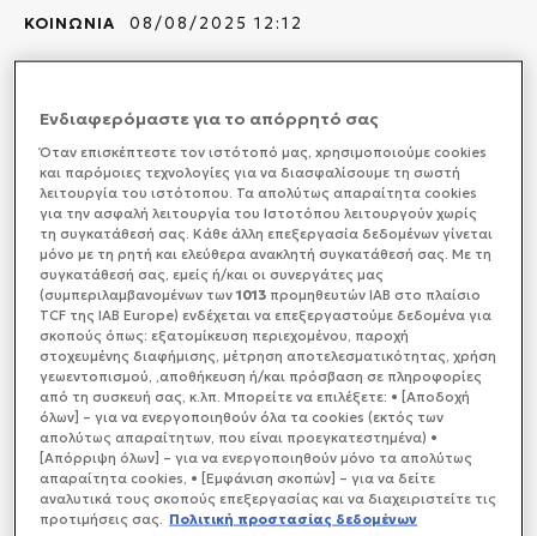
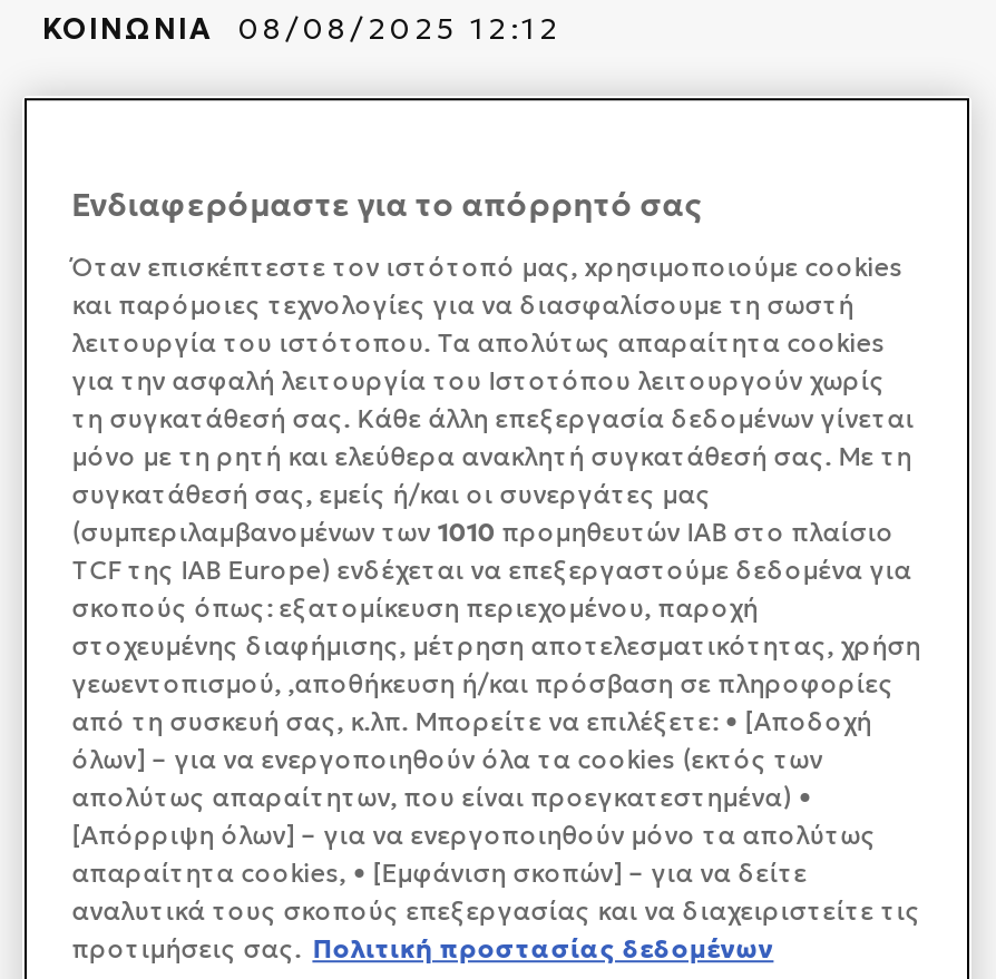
- (συμπεριλαμβανομένων των 1013 προμηθευτών IAB στο πλαίσιο
+ (συμπεριλαμβανομένων των 1010 προμηθευτών IAB στο πλαίσιο
